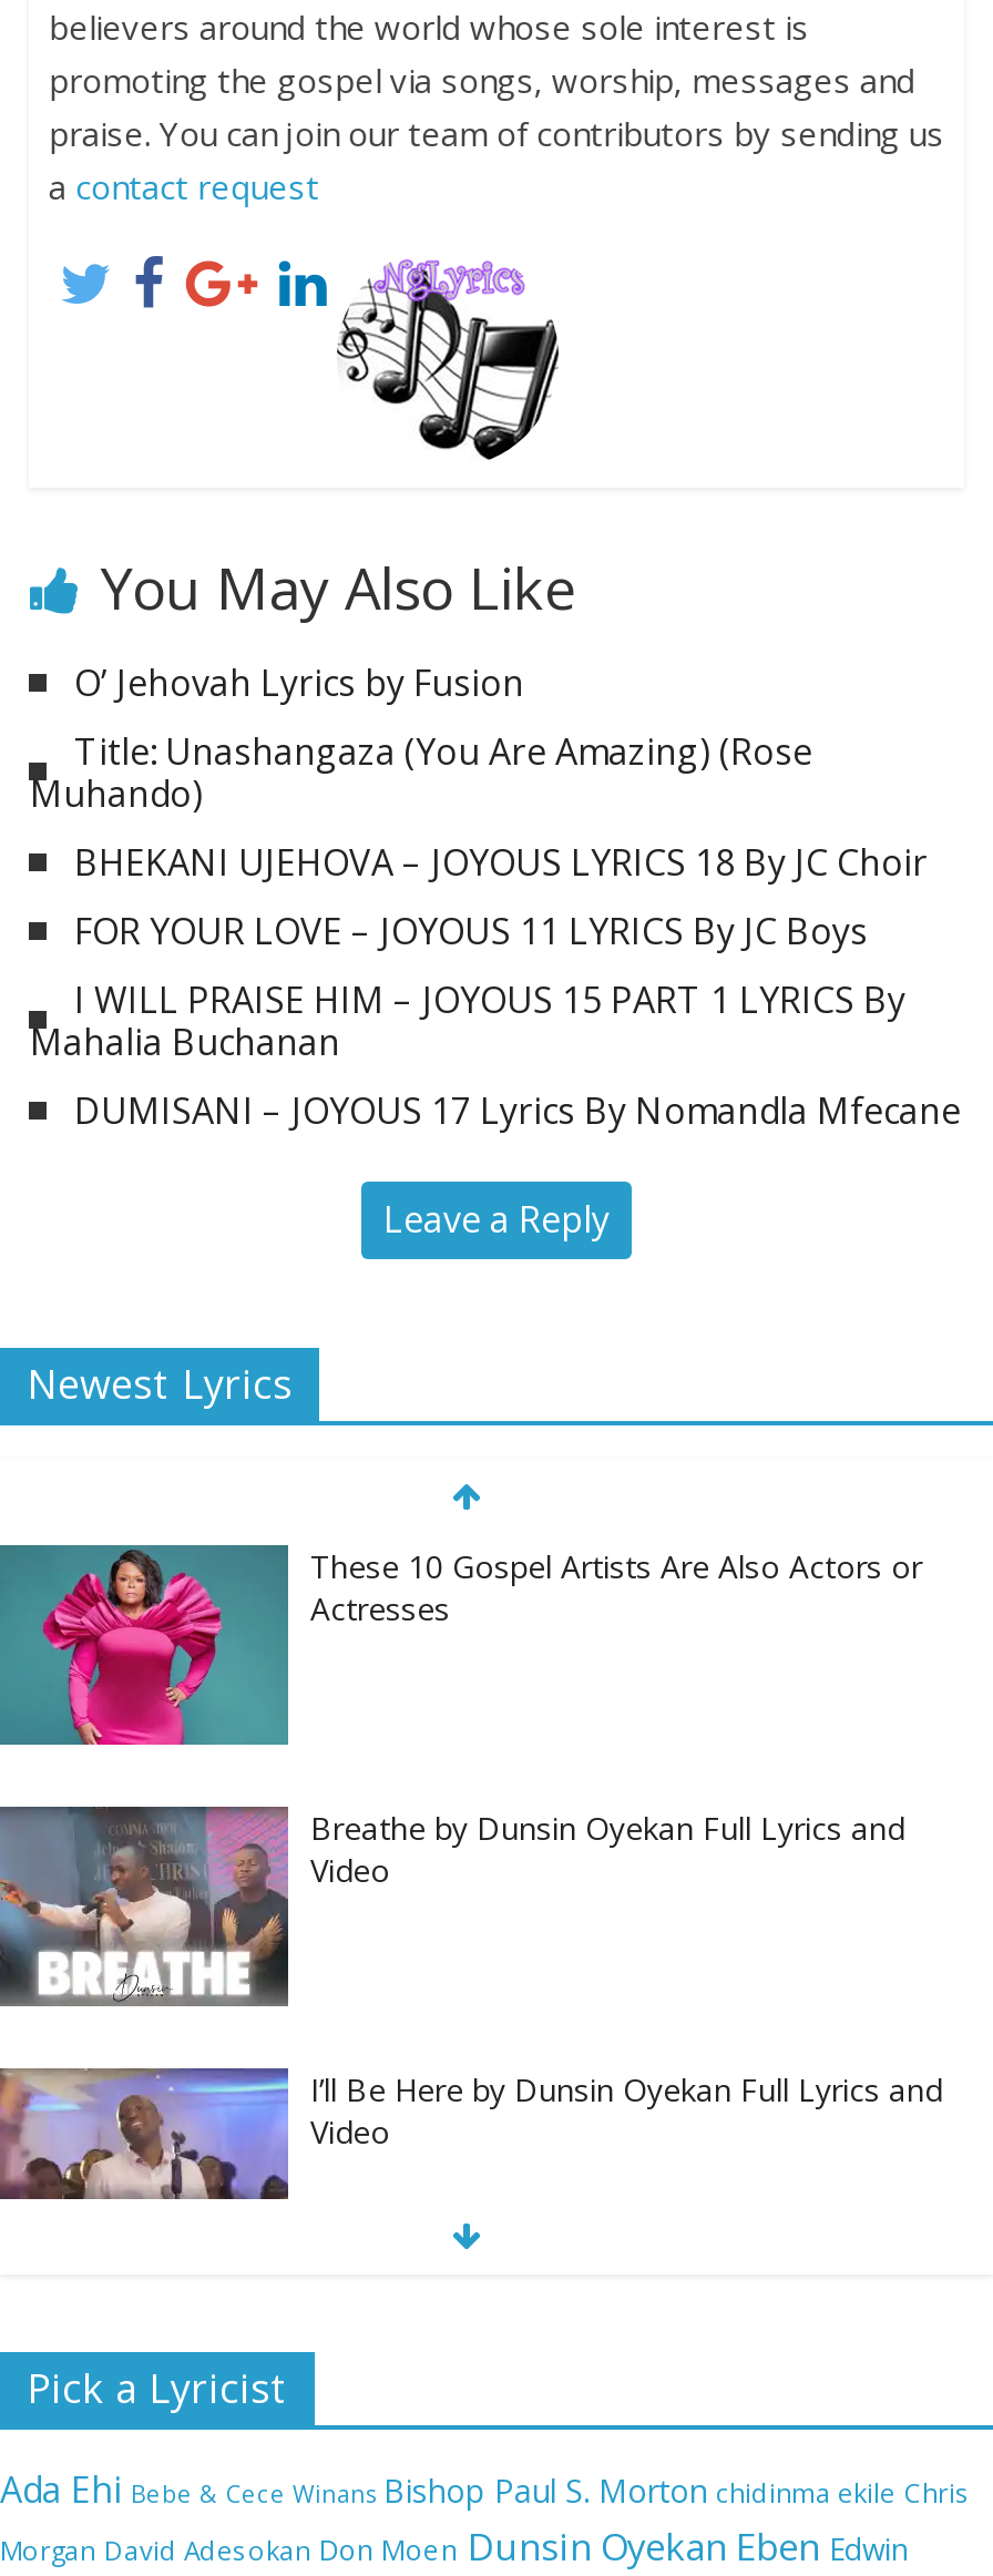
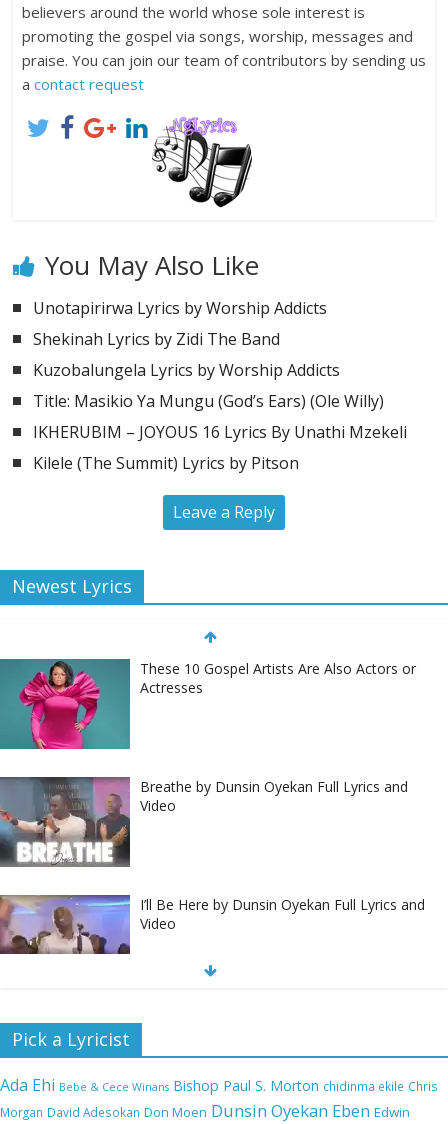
- O’ Jehovah Lyrics by Fusion
- Title: Unashangaza (You Are Amazing) (Rose
- Muhando)
- BHEKANI UJEHOVA – JOYOUS LYRICS 18 By JC Choir
- FOR YOUR LOVE – JOYOUS 11 LYRICS By JC Boys
- I WILL PRAISE HIM – JOYOUS 15 PART 1 LYRICS By
- Mahalia Buchanan
- DUMISANI – JOYOUS 17 Lyrics By Nomandla Mfecane
+ Unotapirirwa Lyrics by Worship Addicts
+ Shekinah Lyrics by Zidi The Band
+ Kuzobalungela Lyrics by Worship Addicts
+ Title: Masikio Ya Mungu (God’s Ears) (Ole Willy)
+ IKHERUBIM – JOYOUS 16 Lyrics By Unathi Mzekeli
+ Kilele (The Summit) Lyrics by Pitson
